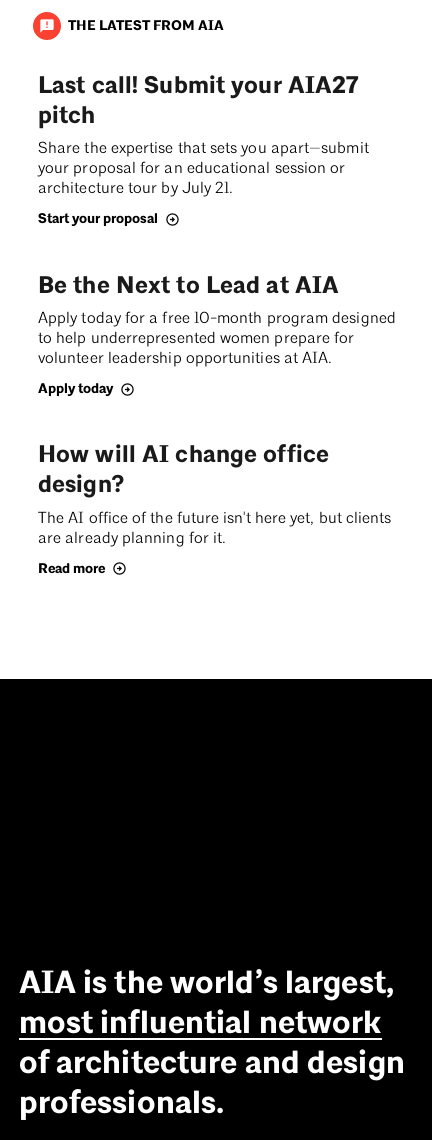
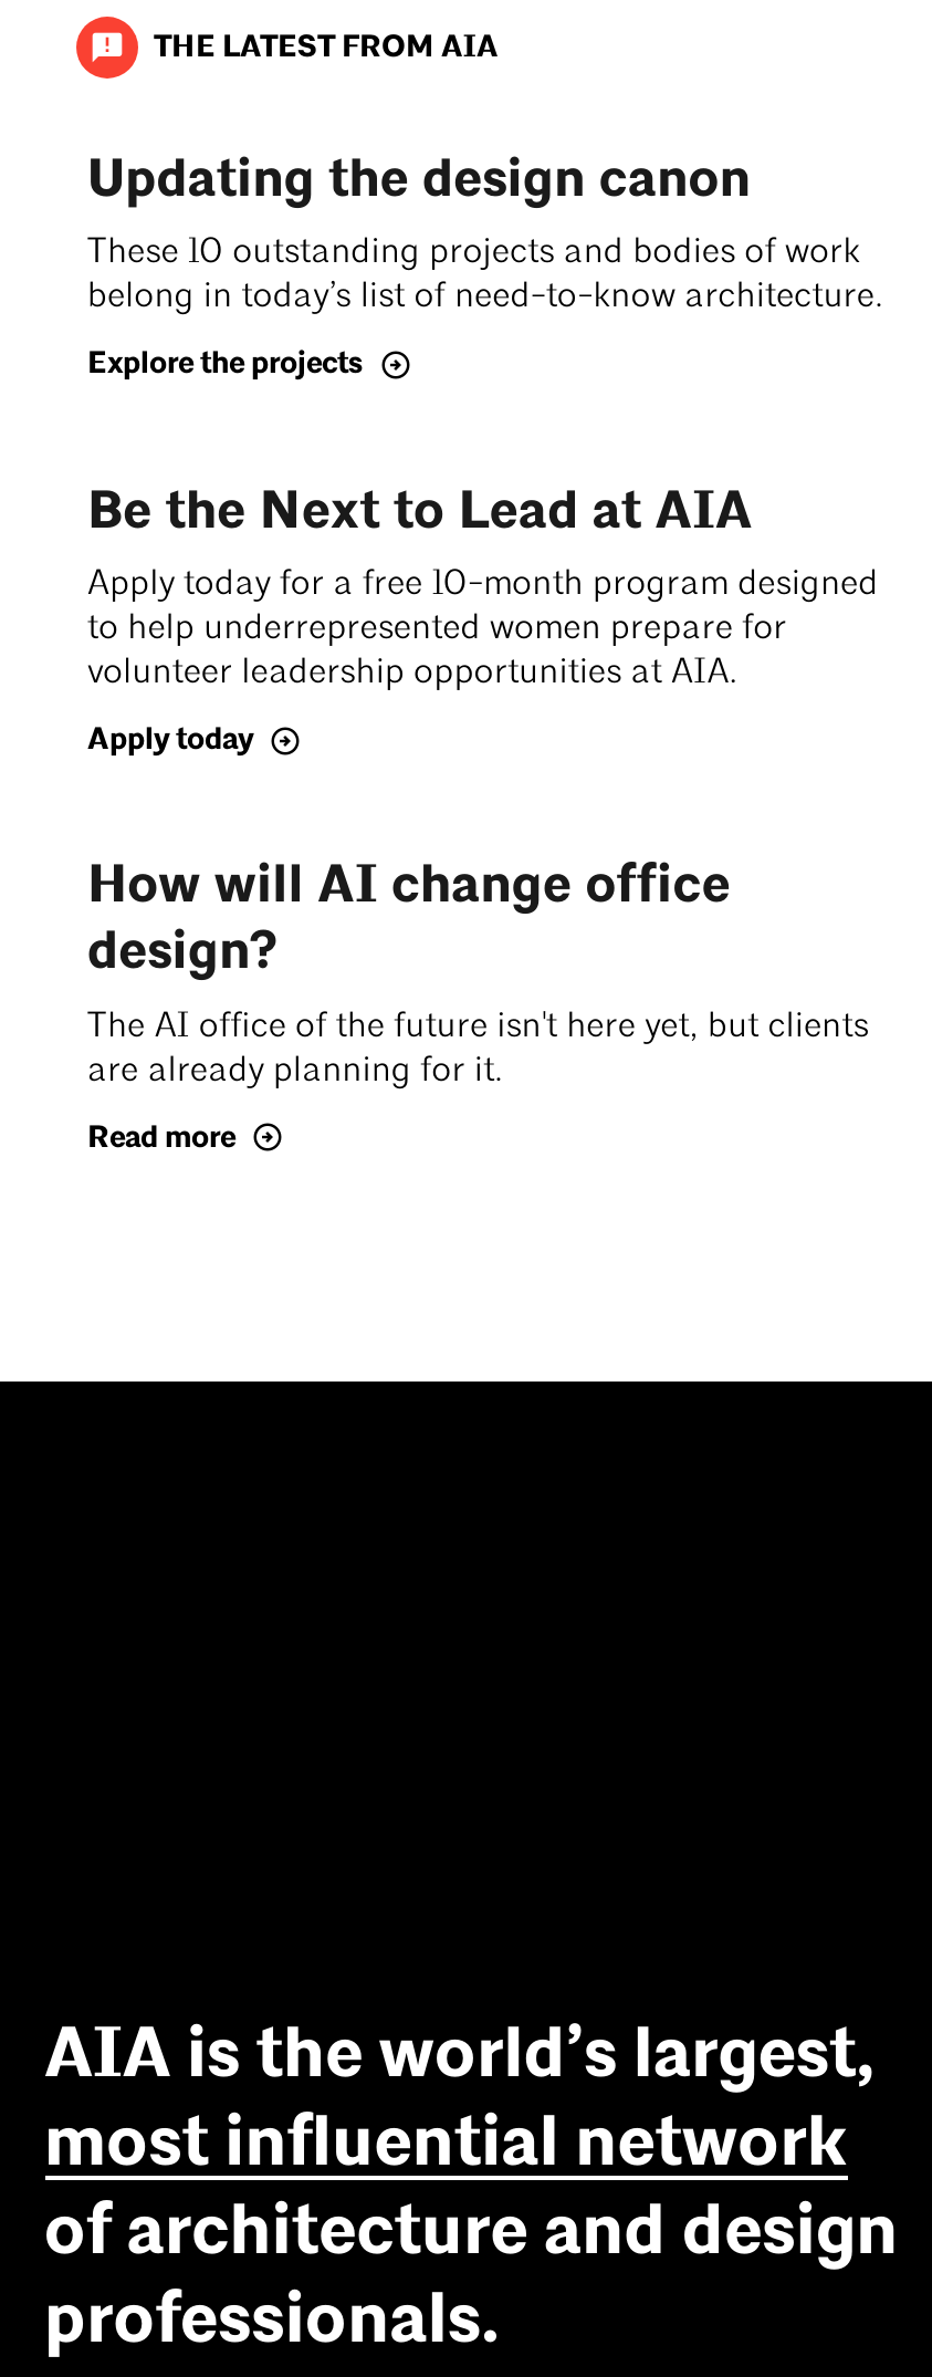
- Last call! Submit your AIA27
- pitch
- Share the expertise that sets you apart—submit
- your proposal for an educational session or
- architecture tour by July 21.
+ Updating the design canon
+ These 10 outstanding projects and bodies of work
+ belong in today’s list of need-to-know architecture.

- Start your proposal
+ Explore the projects
